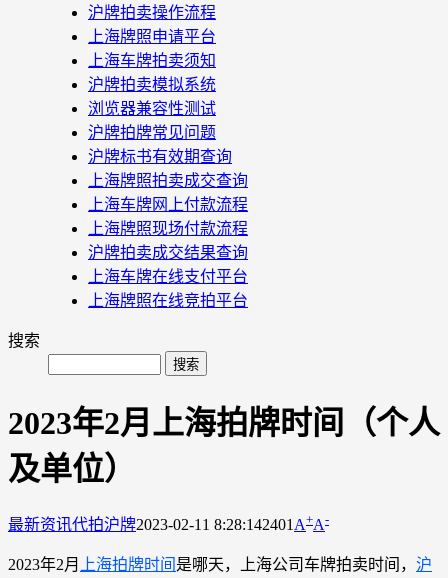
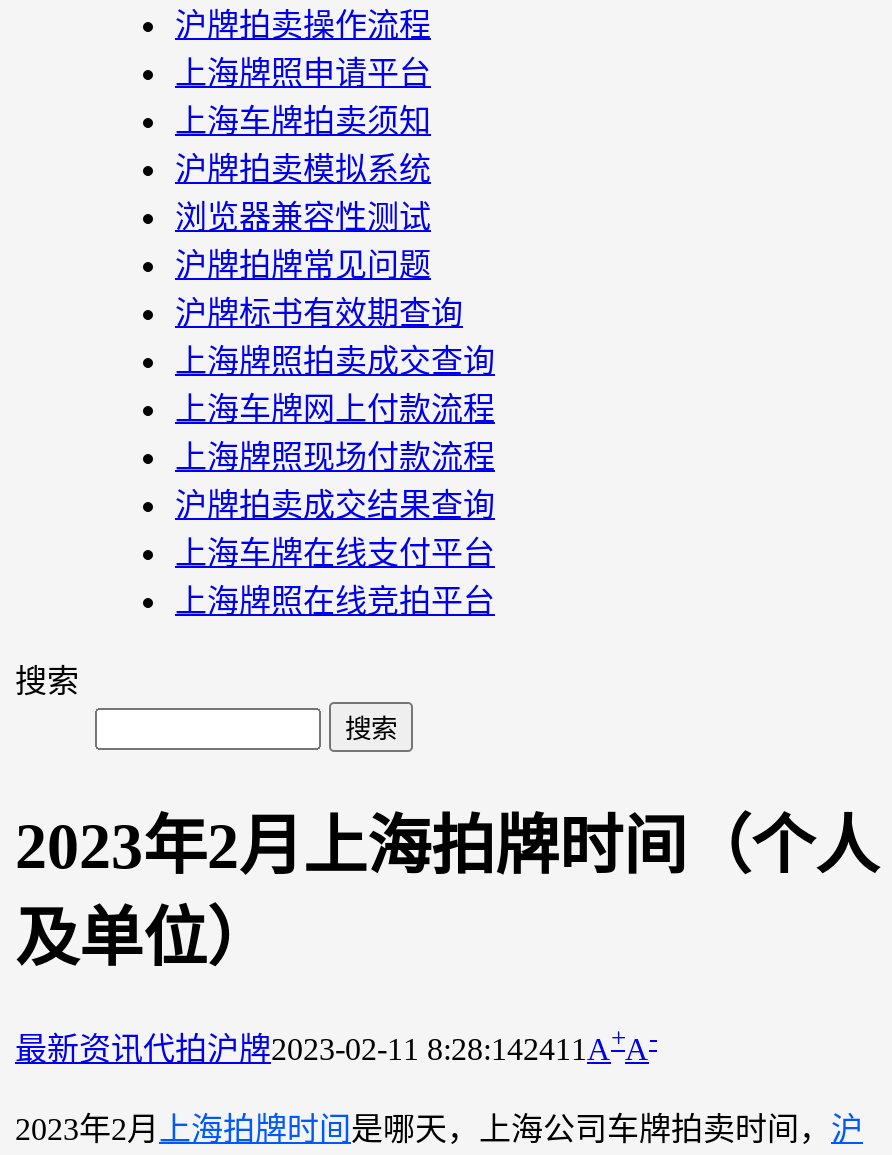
- 最新资讯代拍沪牌2023-02-11 8:28:142401 A+A-
+ 最新资讯代拍沪牌2023-02-11 8:28:142411 A+A-
